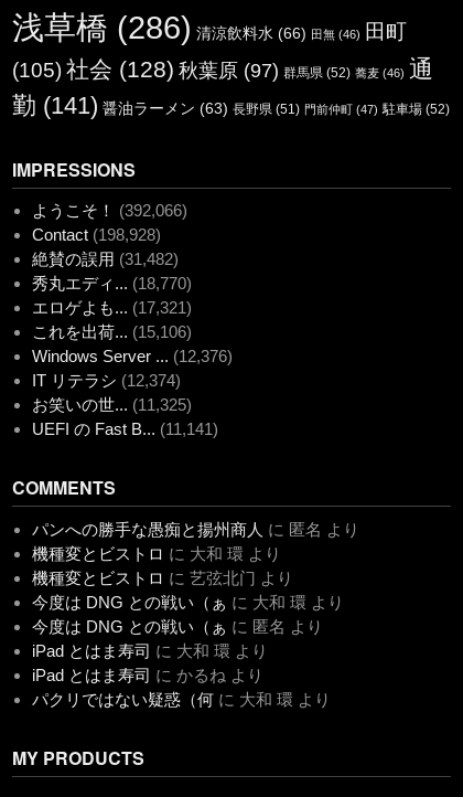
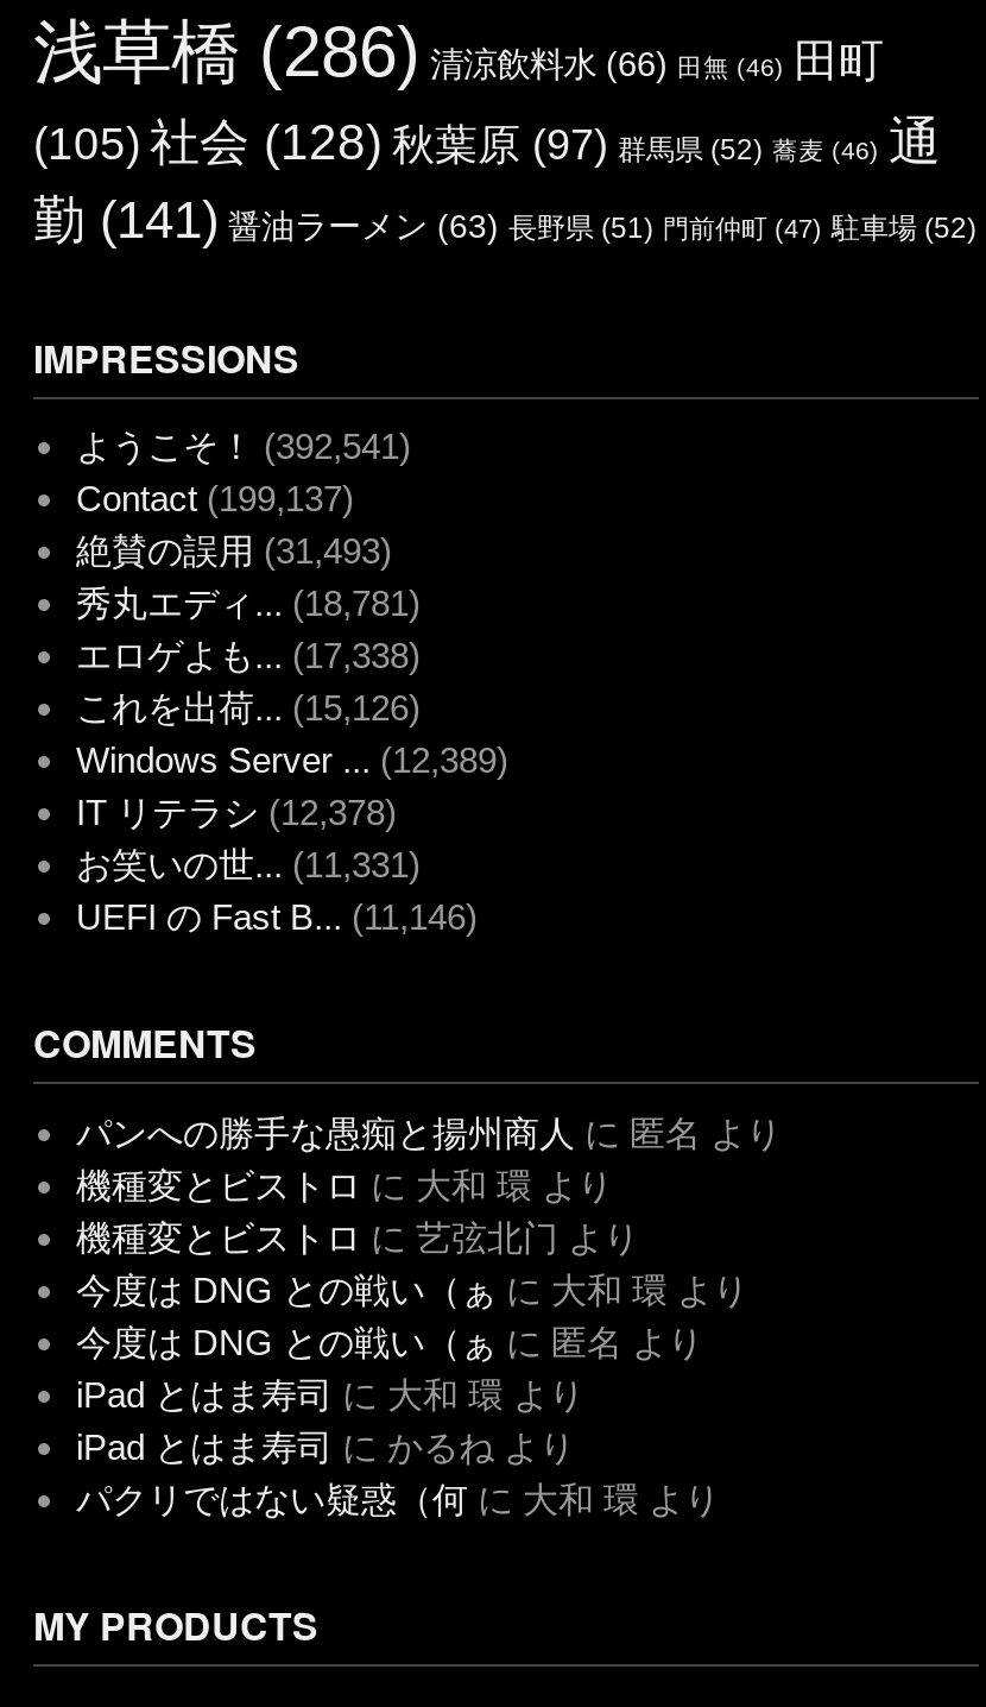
- ようこそ！(392,066)
+ ようこそ！(392,541)

- Contact (198,928)
+ Contact (199,137)

- 絶賛の誤用(31,482)
+ 絶賛の誤用(31,493)

- 秀丸エディ... (18,770)
+ 秀丸エディ... (18,781)

- エロゲよも... (17,321)
+ エロゲよも... (17,338)

- これを出荷... (15,106)
+ これを出荷... (15,126)

- Windows Server ... (12,376)
+ Windows Server ... (12,389)

- IT リテラシ(12,374)
+ IT リテラシ(12,378)

- お笑いの世... (11,325)
+ お笑いの世... (11,331)

- UEFI の Fast B... (11,141)
+ UEFI の Fast B... (11,146)
